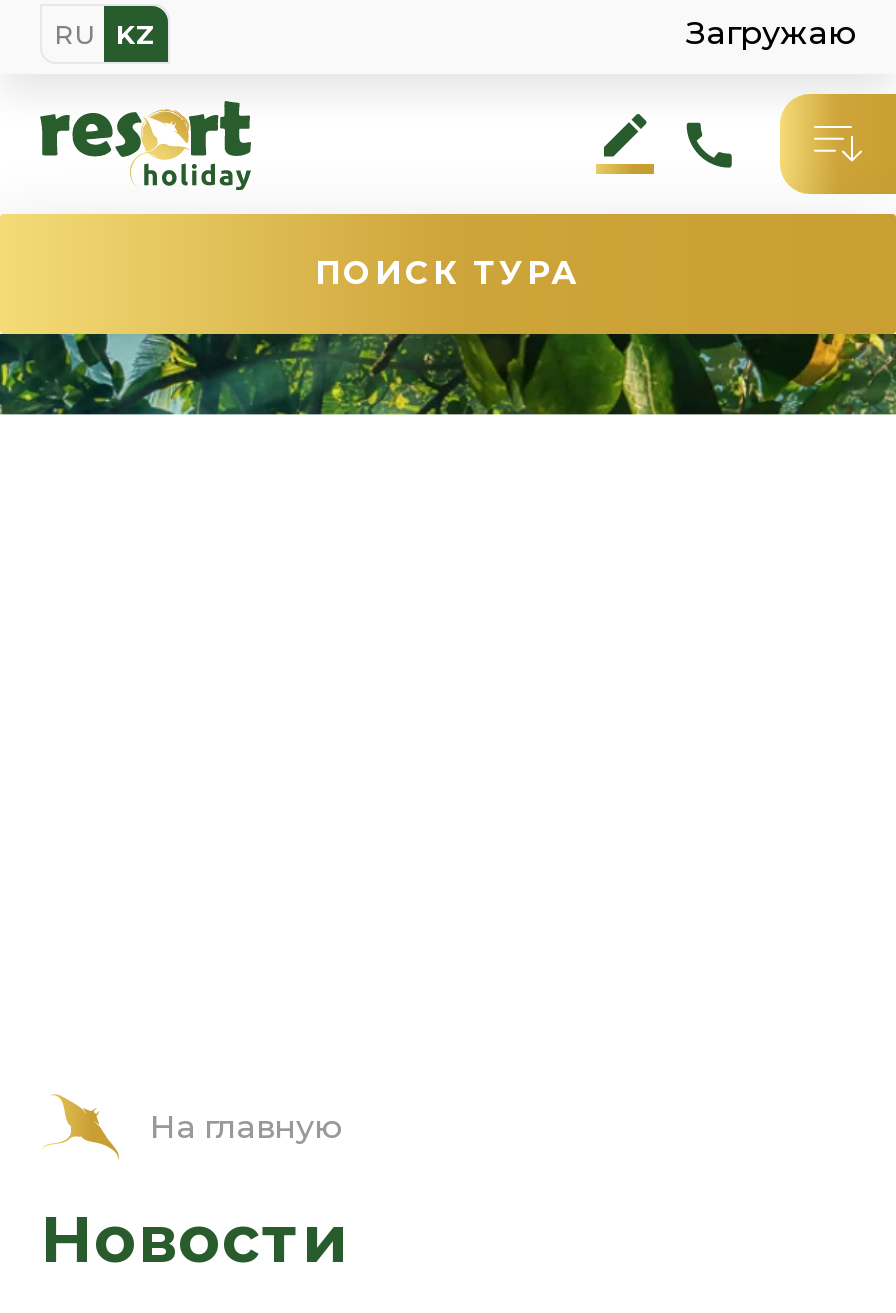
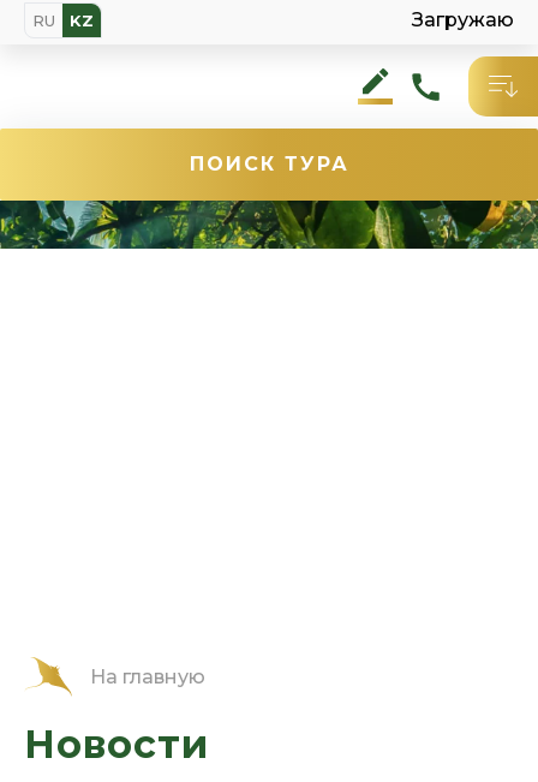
- [image]
